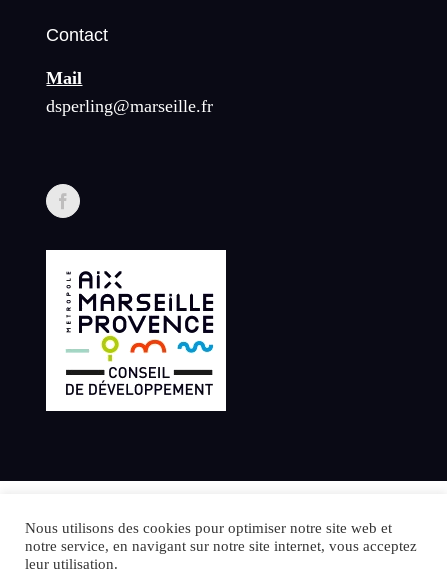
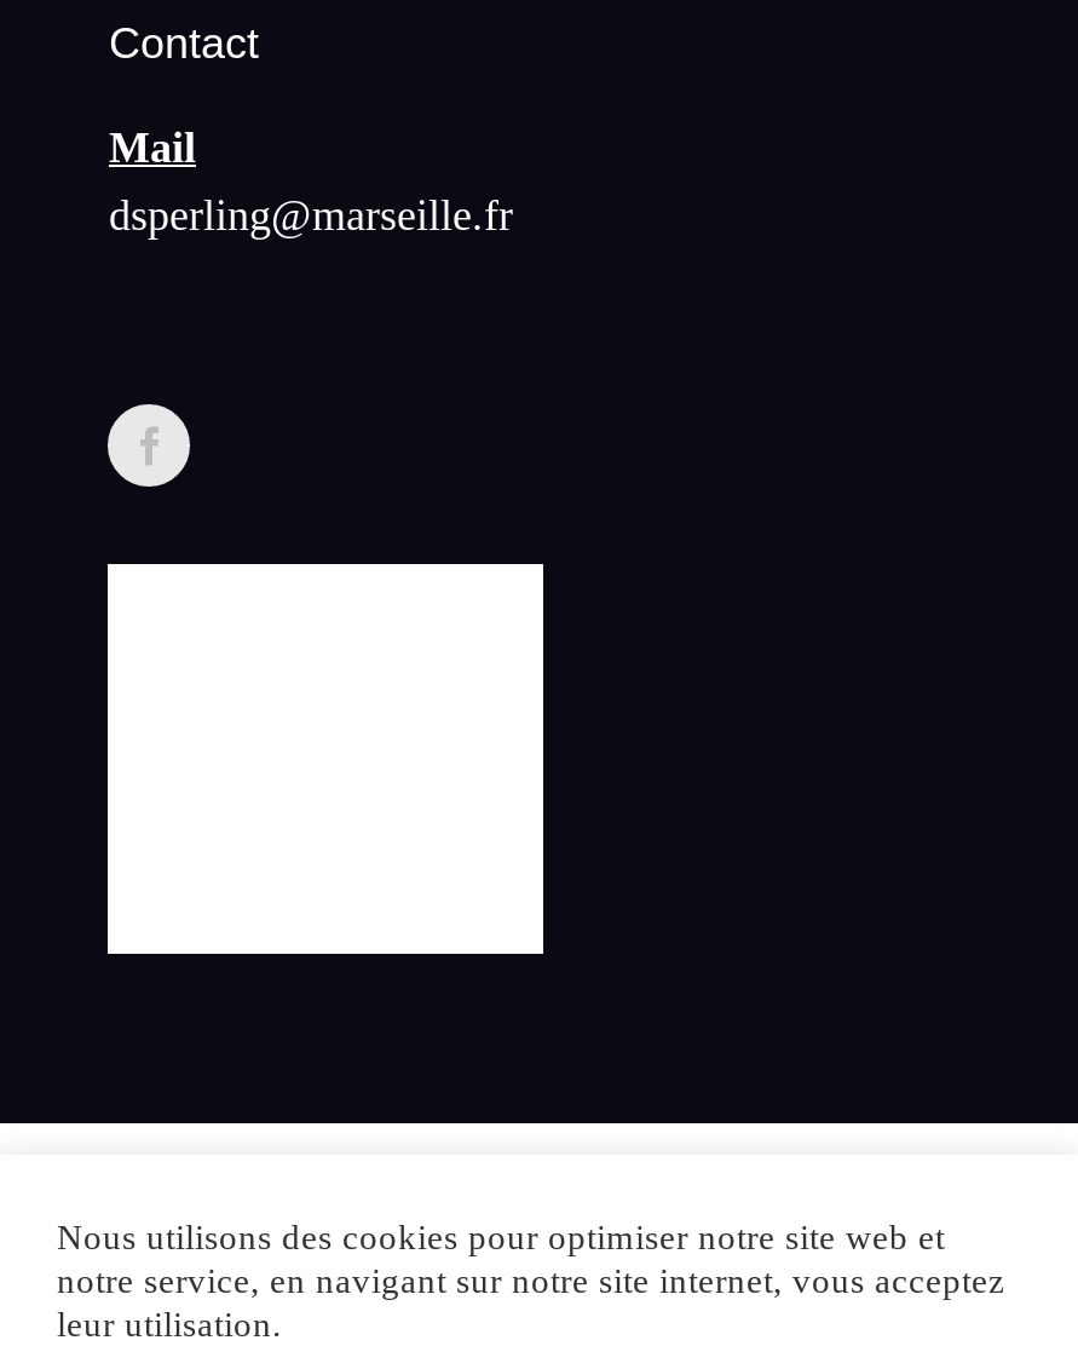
- [image]
